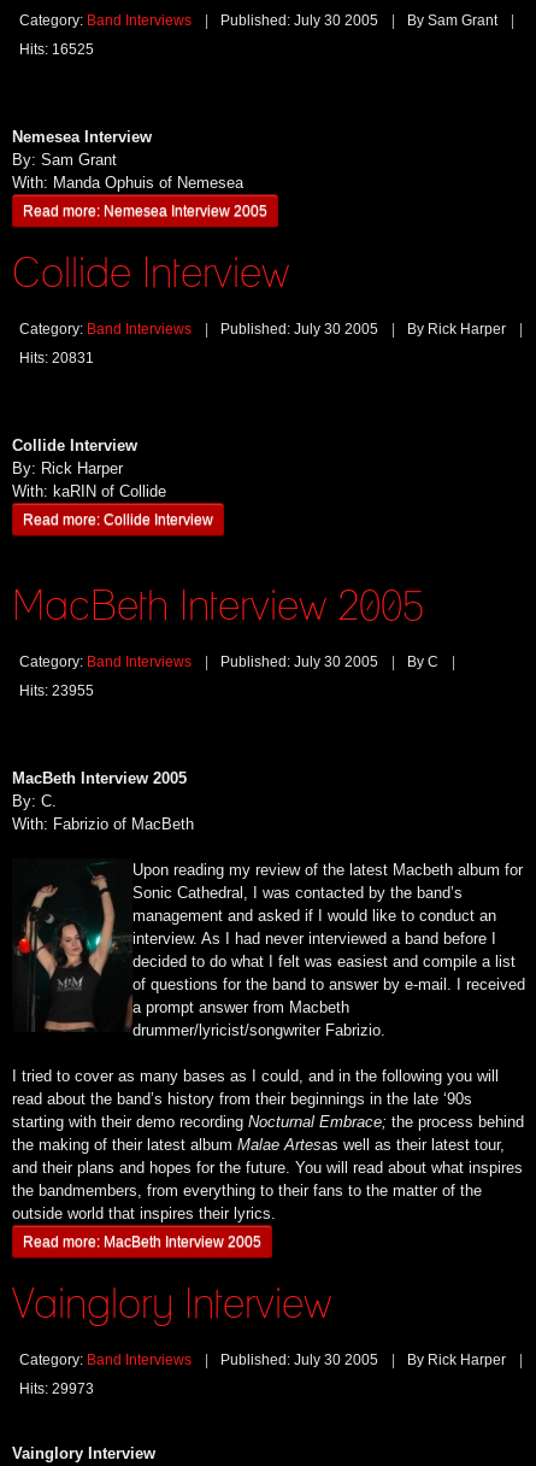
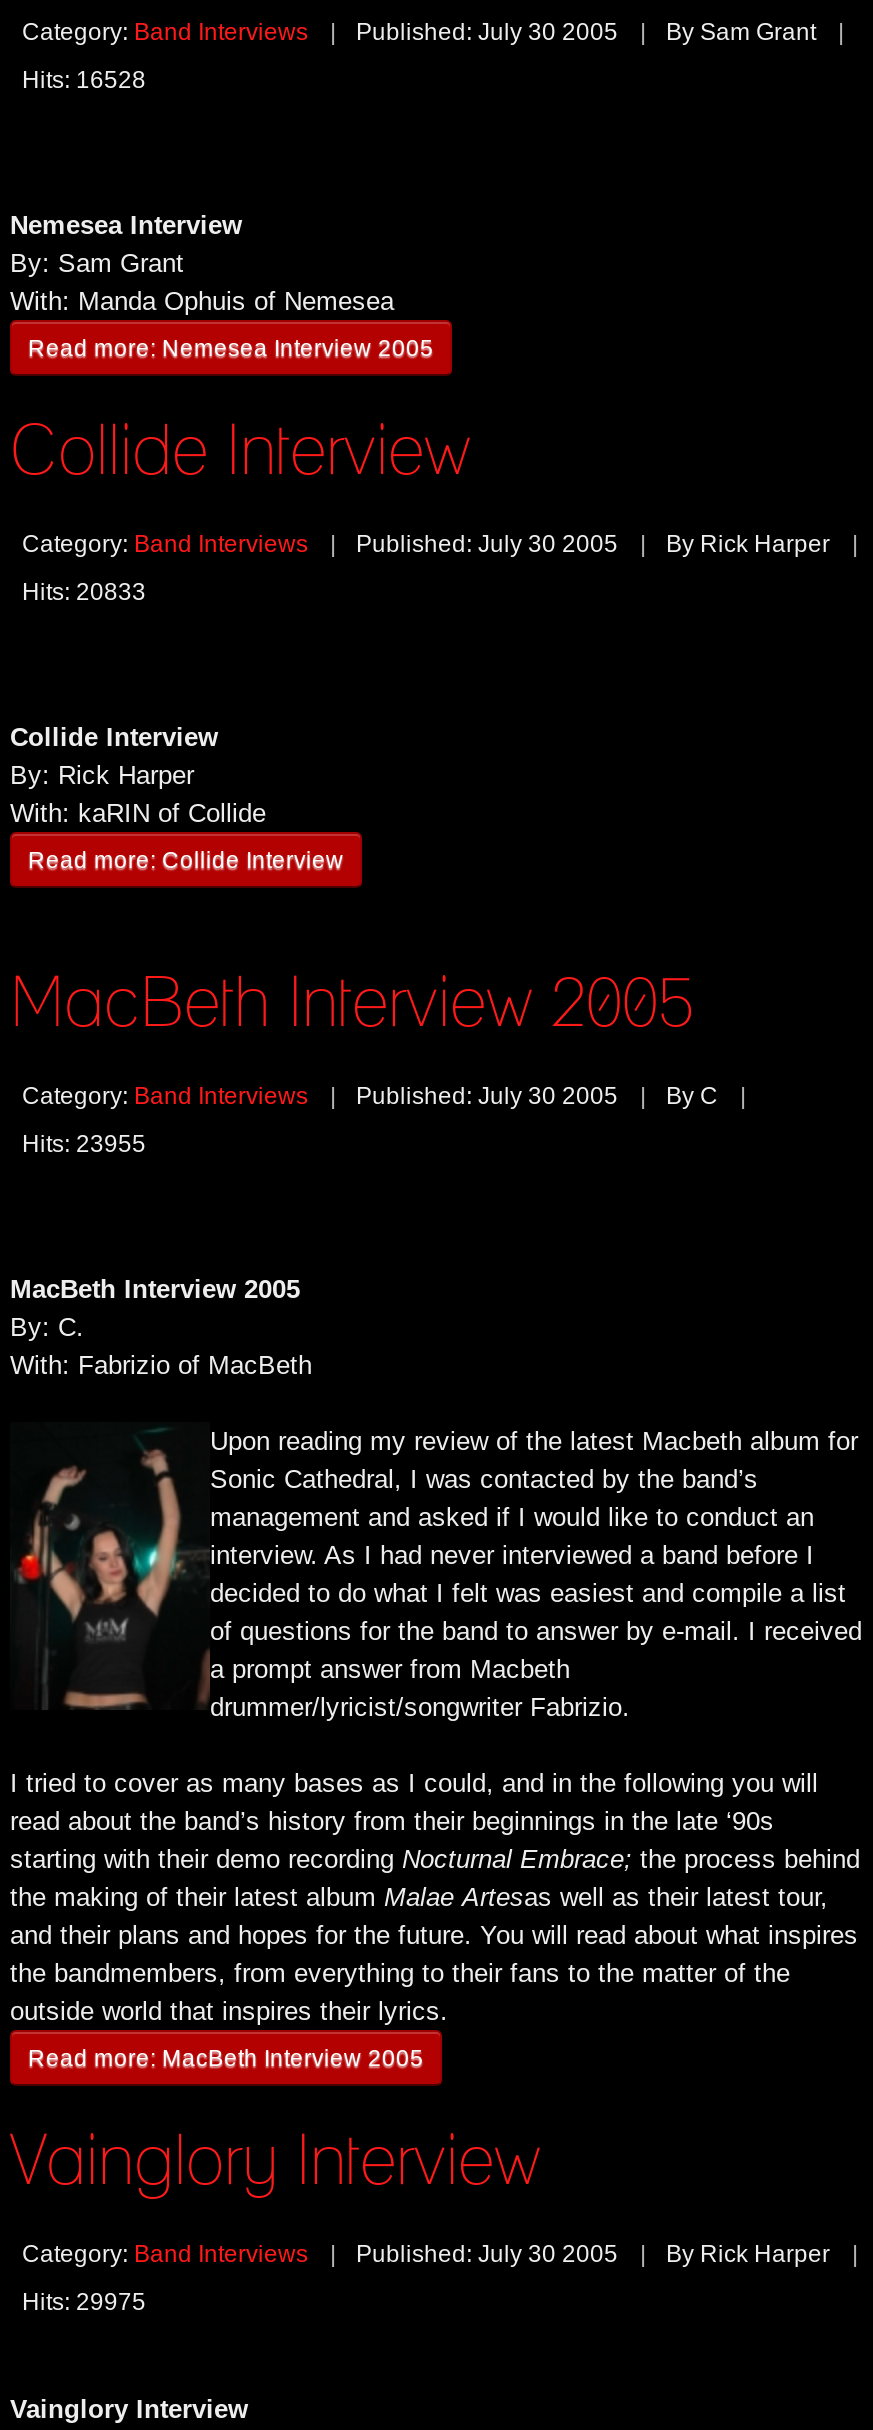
- Hits: 16525
+ Hits: 16528

- Hits: 20831
+ Hits: 20833

- Hits: 29973
+ Hits: 29975
